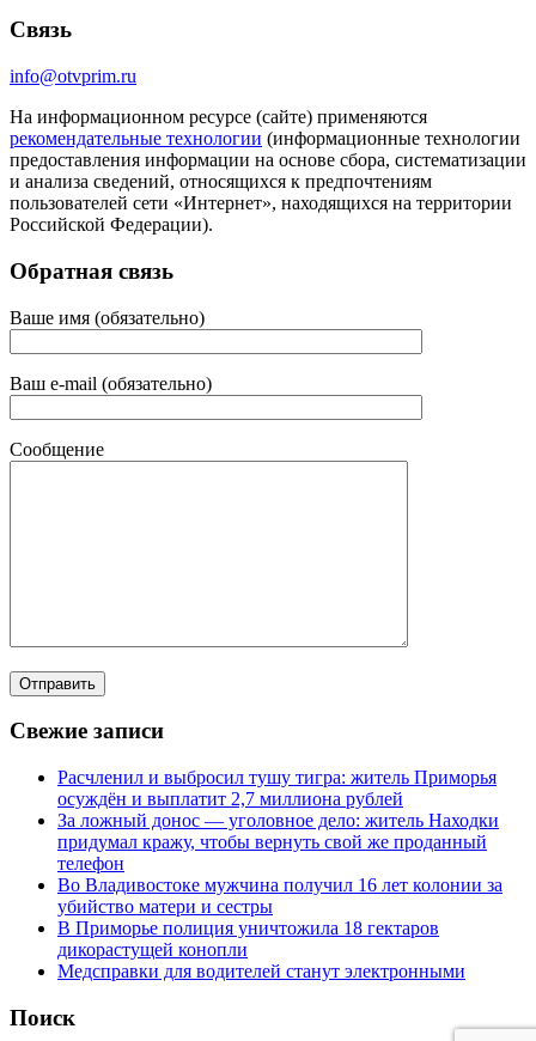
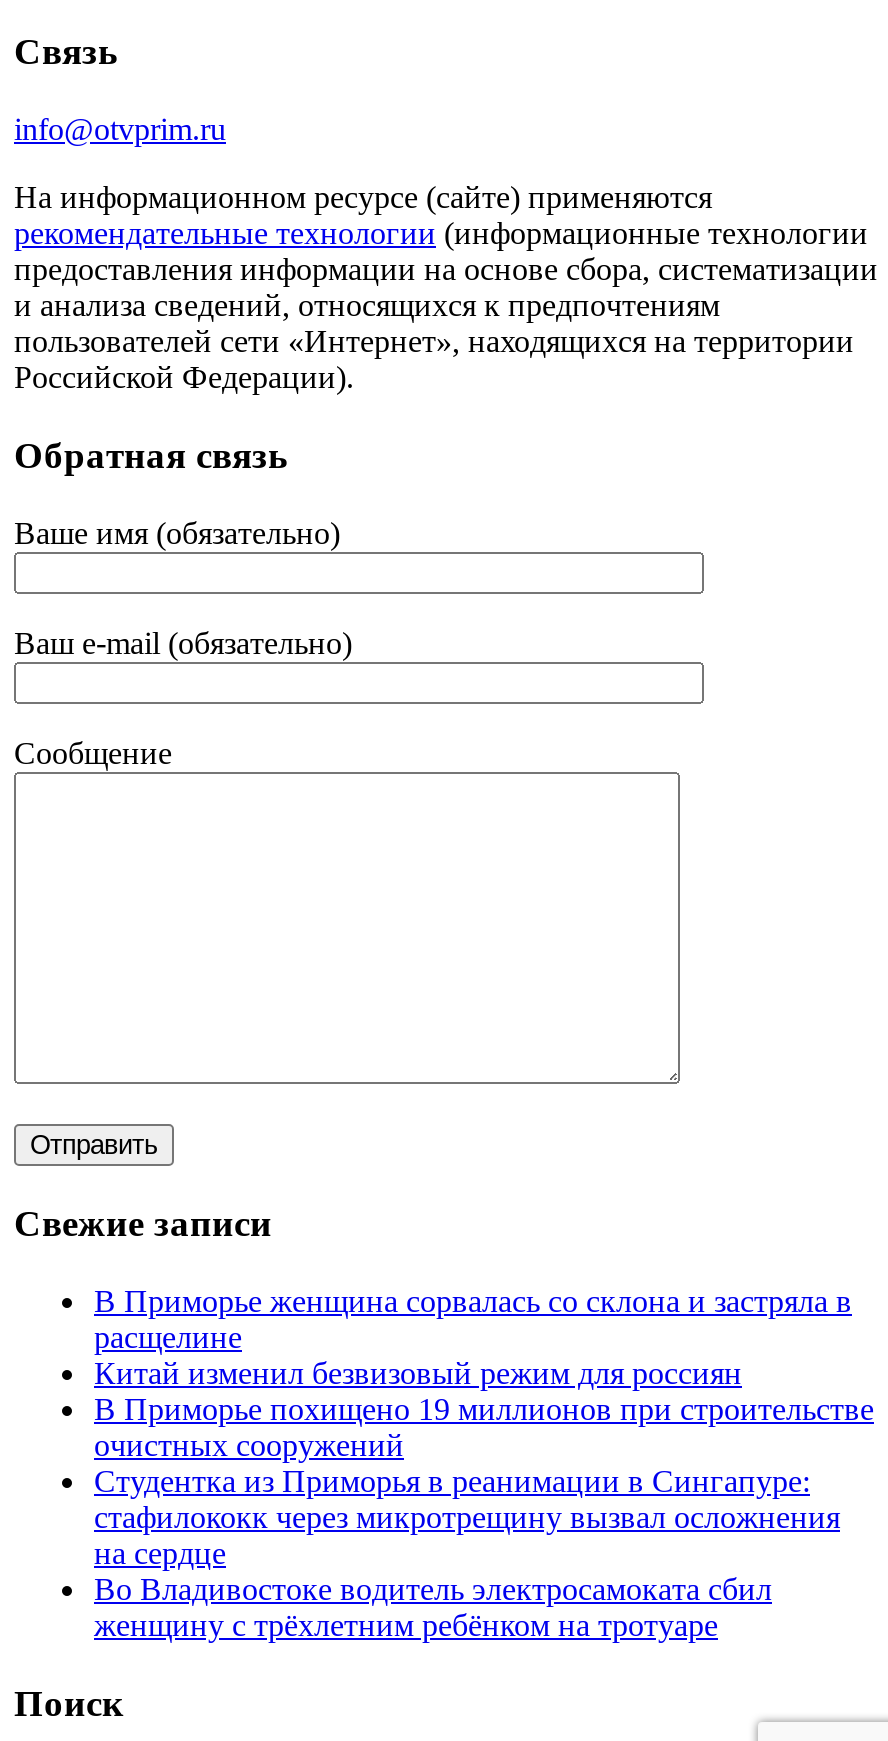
- Расчленил и выбросил тушу тигра: житель Приморья
- осуждён и выплатит 2,7 миллиона рублей
- За ложный донос — уголовное дело: житель Находки
- придумал кражу, чтобы вернуть свой же проданный
- телефон
- Во Владивостоке мужчина получил 16 лет колонии за
- убийство матери и сестры
- В Приморье полиция уничтожила 18 гектаров
- дикорастущей конопли
- Медсправки для водителей станут электронными
+ В Приморье женщина сорвалась со склона и застряла в
+ расщелине
+ Китай изменил безвизовый режим для россиян
+ В Приморье похищено 19 миллионов при строительстве
+ очистных сооружений
+ Студентка из Приморья в реанимации в Сингапуре:
+ стафилококк через микротрещину вызвал осложнения
+ на сердце
+ Во Владивостоке водитель электросамоката сбил
+ женщину с трёхлетним ребёнком на тротуаре
